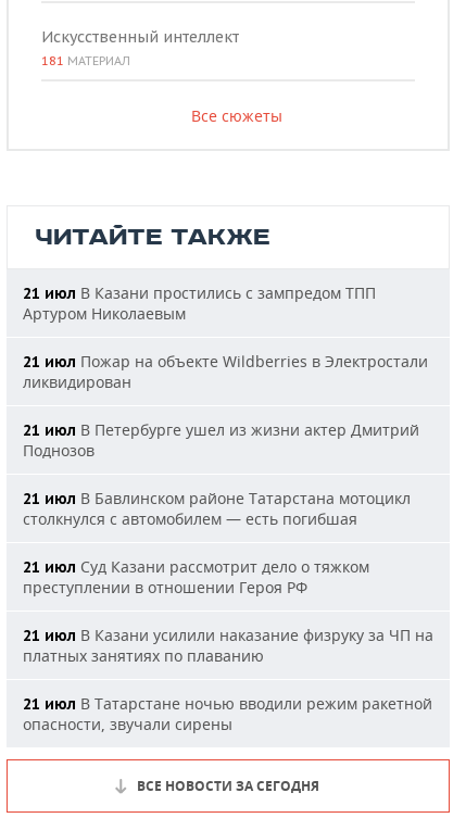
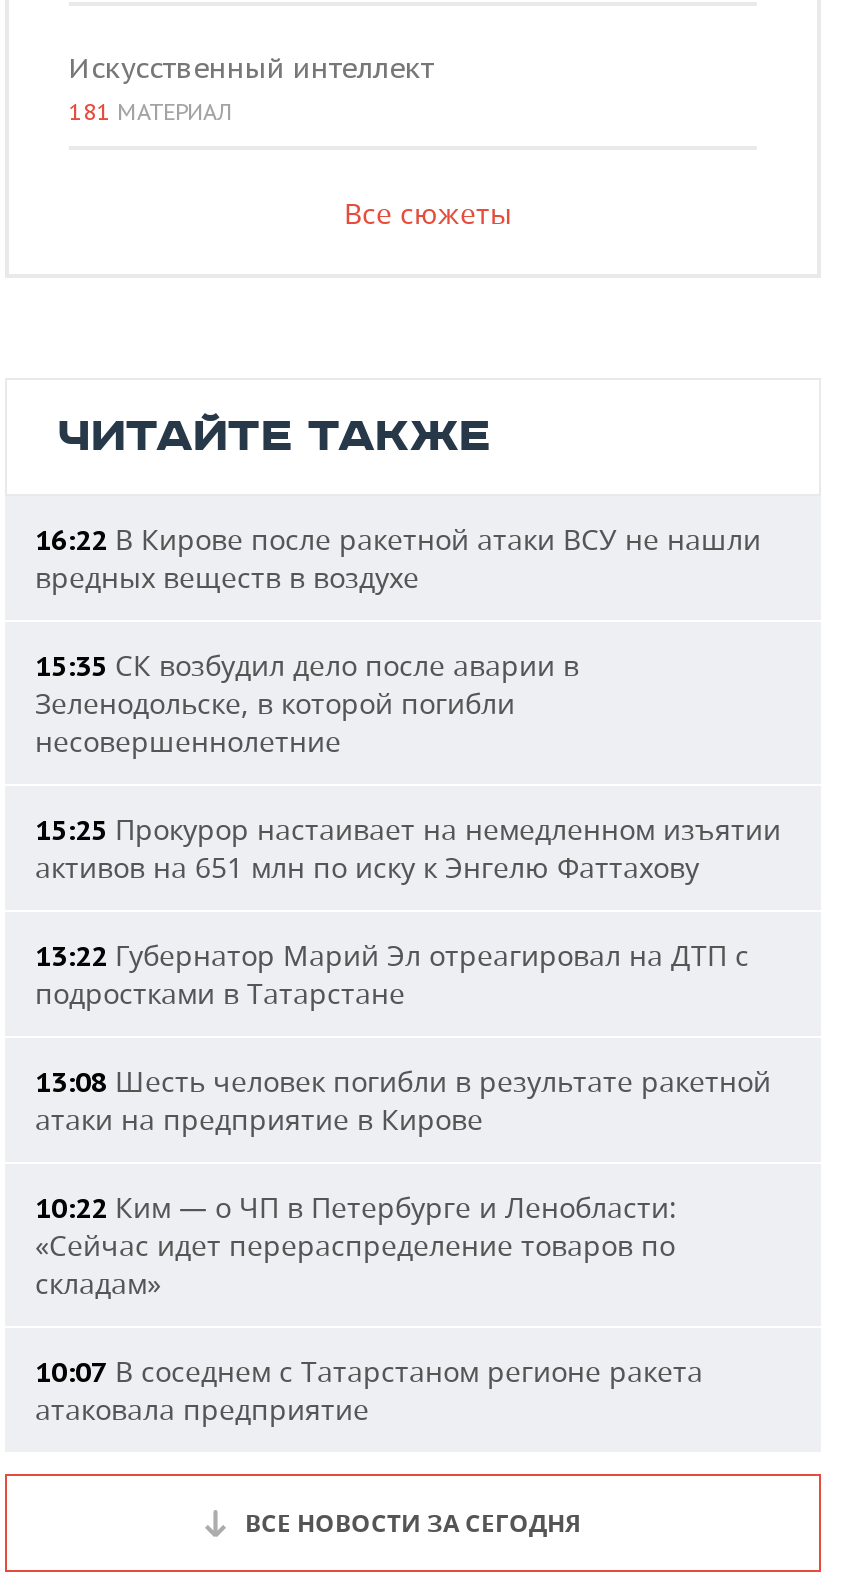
- 21 июл В Казани простились с зампредом ТПП
- Артуром Николаевым
+ 16:22 В Кирове после ракетной атаки ВСУ не нашли
+ вредных веществ в воздухе

- 21 июл Пожар на объекте Wildberries в Электростали
- ликвидирован
+ 15:35 СК возбудил дело после аварии в
+ Зеленодольске, в которой погибли
+ несовершеннолетние

- 21 июл В Петербурге ушел из жизни актер Дмитрий
- Поднозов
+ 15:25 Прокурор настаивает на немедленном изъятии
+ активов на 651 млн по иску к Энгелю Фаттахову

- 21 июл В Бавлинском районе Татарстана мотоцикл
- столкнулся с автомобилем — есть погибшая
+ 13:22 Губернатор Марий Эл отреагировал на ДТП с
+ подростками в Татарстане

- 21 июл Суд Казани рассмотрит дело о тяжком
- преступлении в отношении Героя РФ
+ 13:08 Шесть человек погибли в результате ракетной
+ атаки на предприятие в Кирове

- 21 июл В Казани усилили наказание физруку за ЧП на
- платных занятиях по плаванию
+ 10:22 Ким — о ЧП в Петербурге и Ленобласти:
+ «Сейчас идет перераспределение товаров по
+ складам»

- 21 июл В Татарстане ночью вводили режим ракетной
- опасности, звучали сирены
+ 10:07 В соседнем с Татарстаном регионе ракета
+ атаковала предприятие
